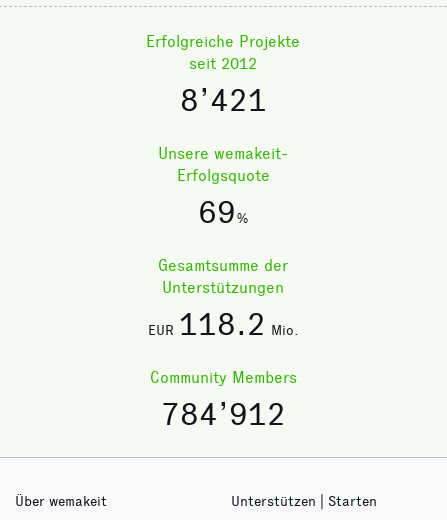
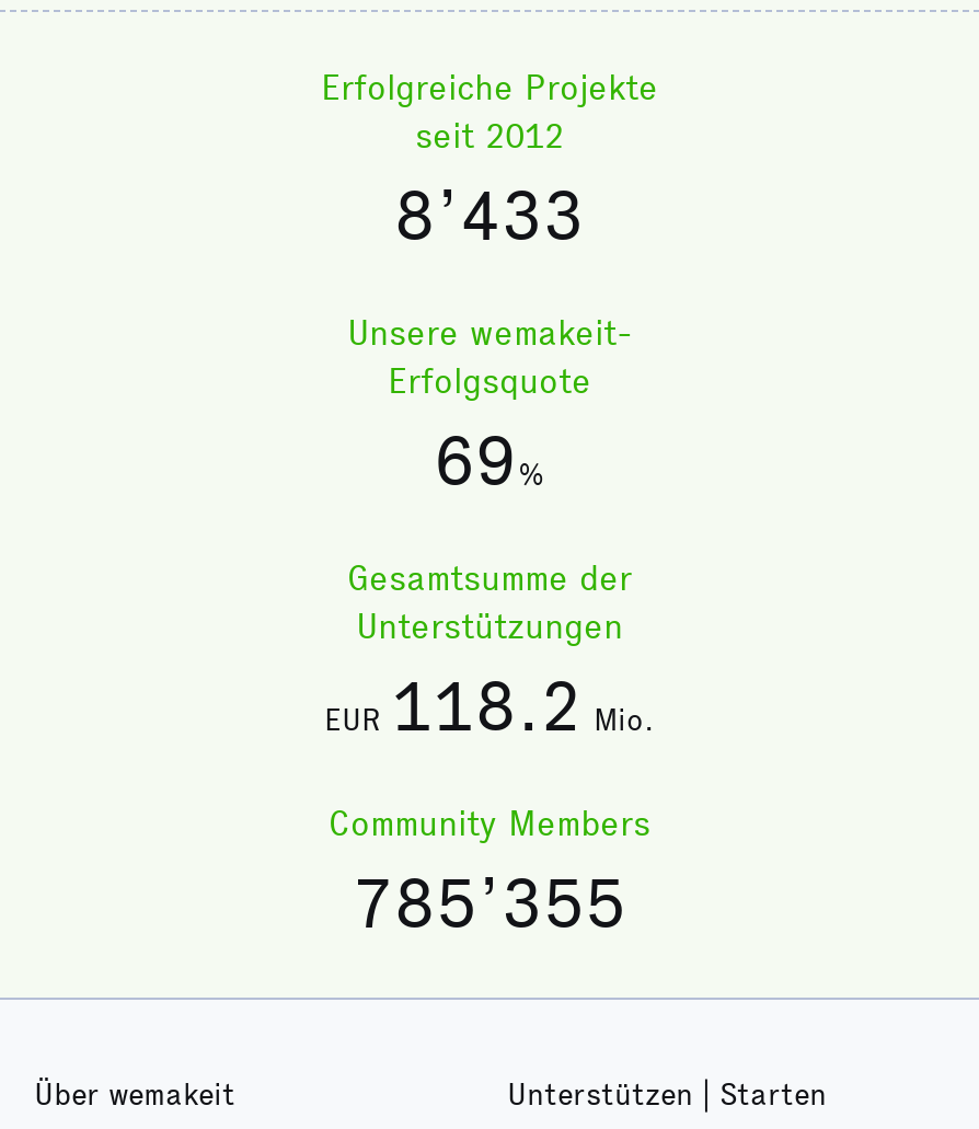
- 8’421
+ 8’433

- 784’912
+ 785’355
